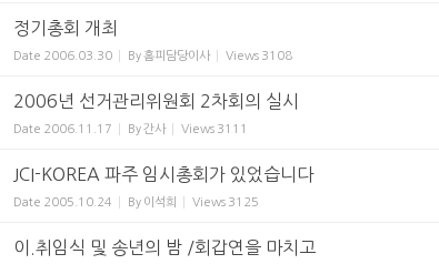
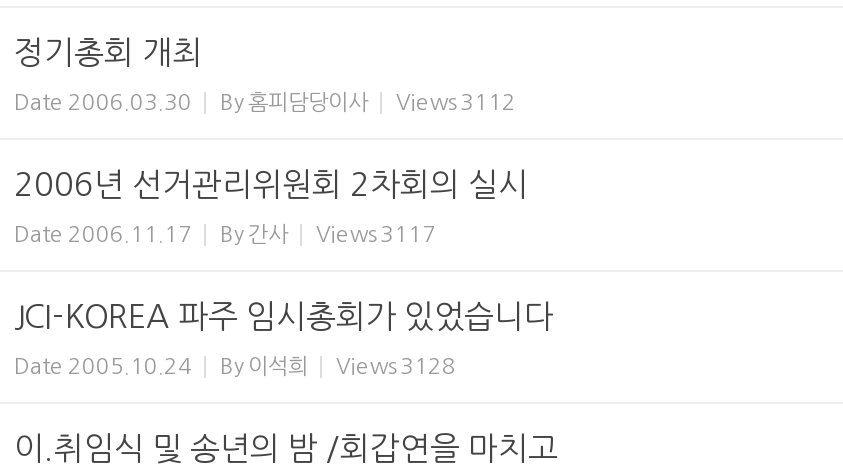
- Date 2006.03.30 By 홈피담당이사 Views 3108
+ Date 2006.03.30 By 홈피담당이사 Views 3112

- Views 3111
+ Views 3117

- Date 2005.10.24 By 이석희 Views 3125
+ Date 2005.10.24 By 이석희 Views 3128
